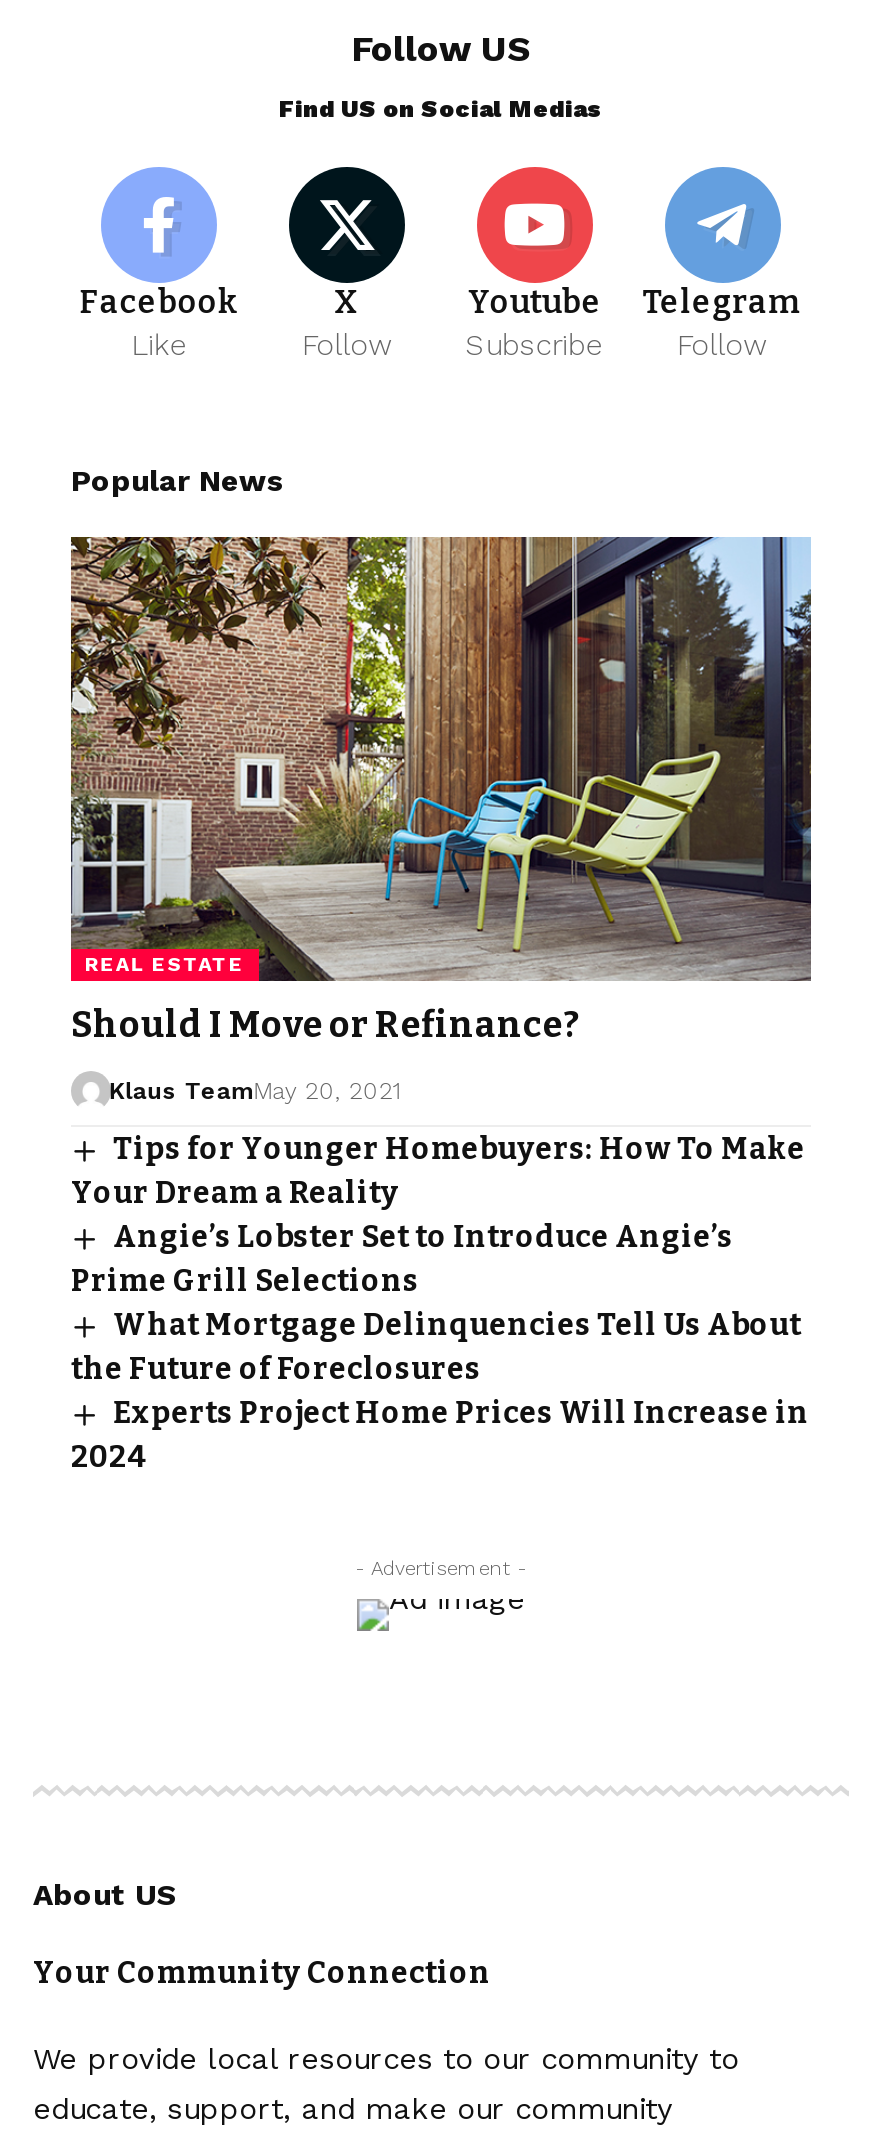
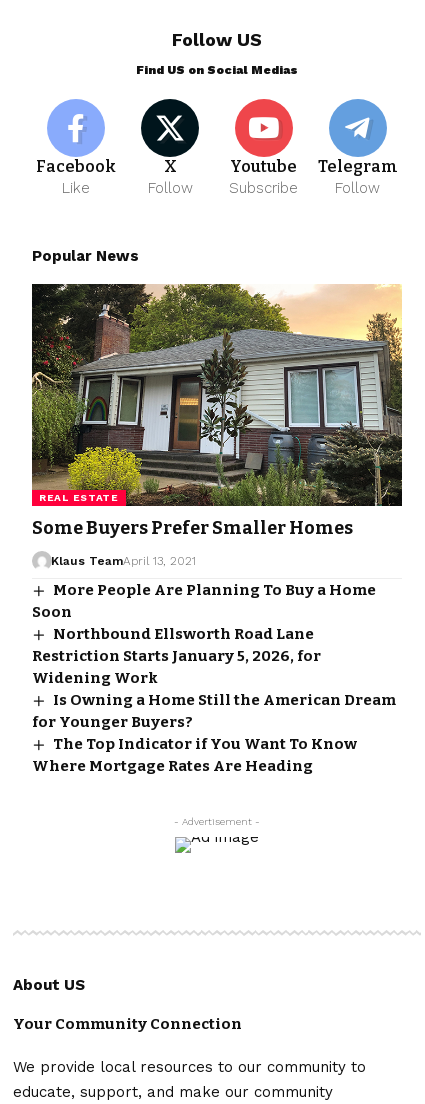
- [image]
- Should I Move or Refinance?
+ [image]
+ Some Buyers Prefer Smaller Homes

- Klaus TeamMay 20, 2021
+ Klaus TeamApril 13, 2021

- Tips for Younger Homebuyers: How To Make
- Your Dream a Reality
- Angie’s Lobster Set to Introduce Angie’s
- Prime Grill Selections
- What Mortgage Delinquencies Tell Us About
- the Future of Foreclosures
- Experts Project Home Prices Will Increase in
- 2024
+ More People Are Planning To Buy a Home
+ Soon
+ Northbound Ellsworth Road Lane
+ Restriction Starts January 5, 2026, for
+ Widening Work
+ Is Owning a Home Still the American Dream
+ for Younger Buyers?
+ The Top Indicator if You Want To Know
+ Where Mortgage Rates Are Heading
